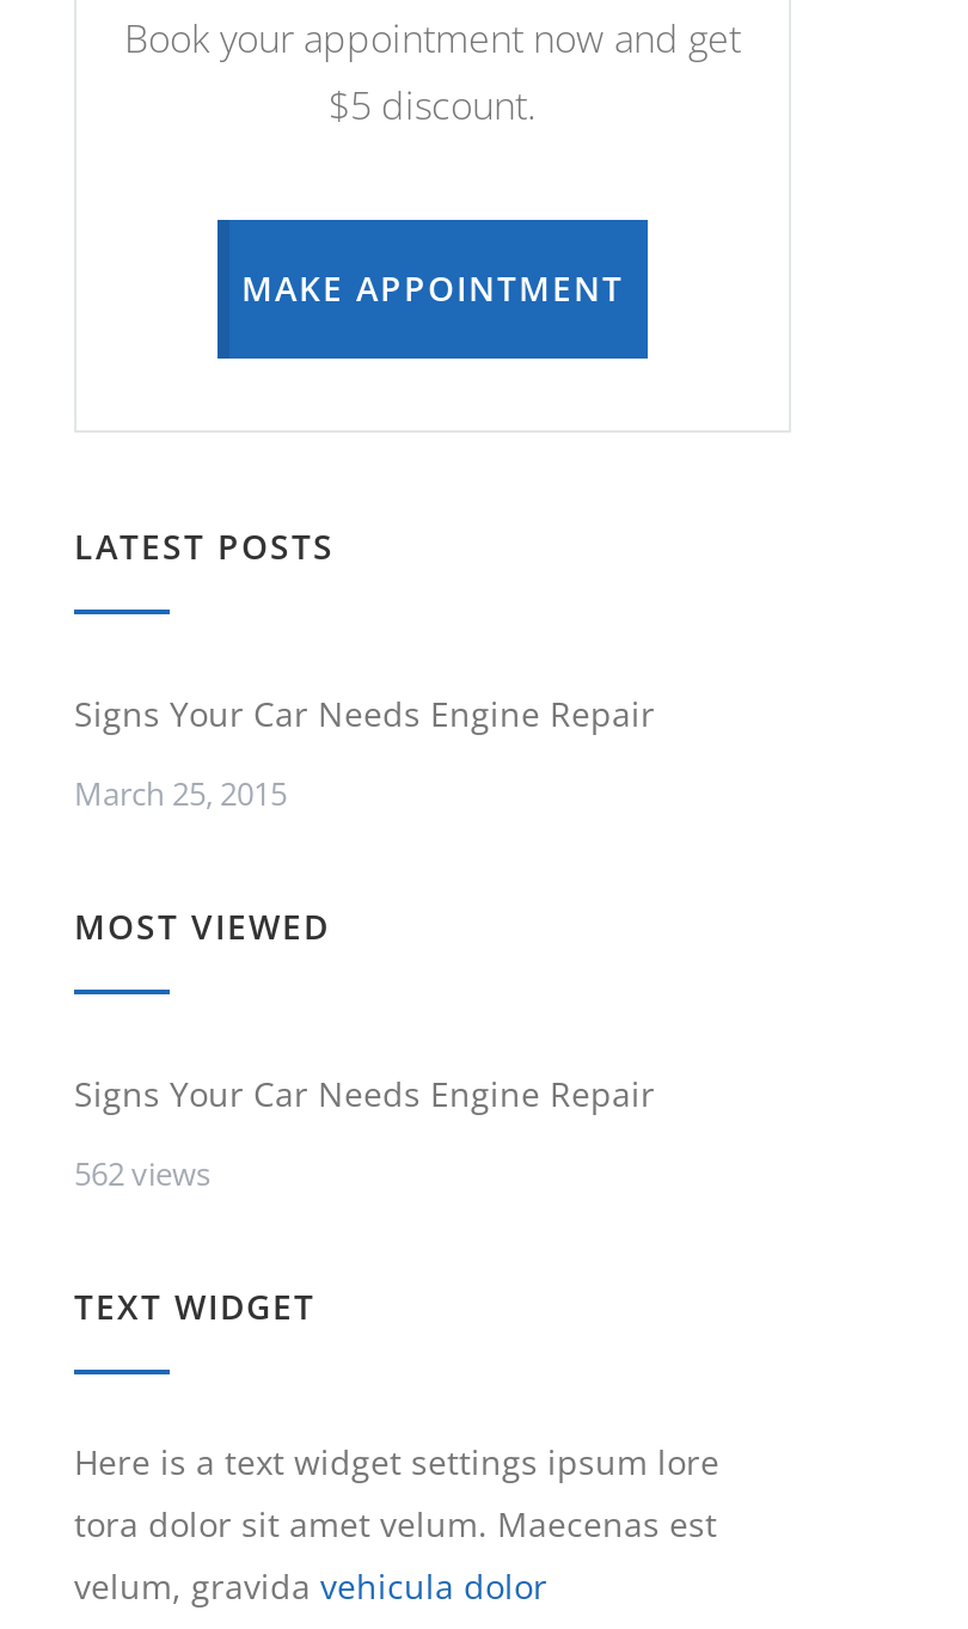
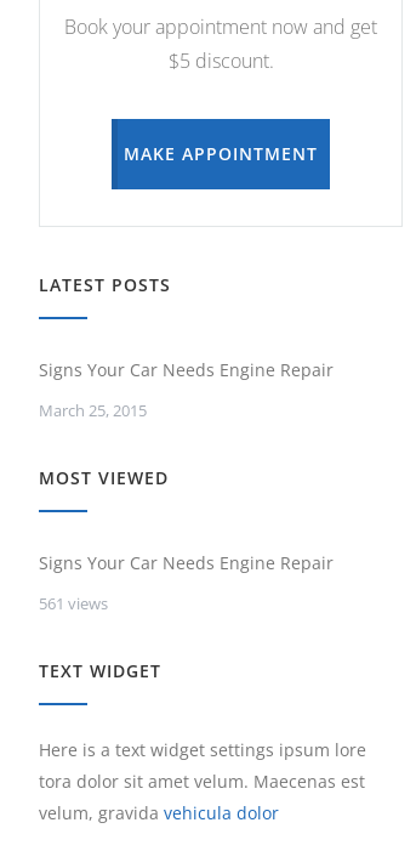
- 562 views
+ 561 views
